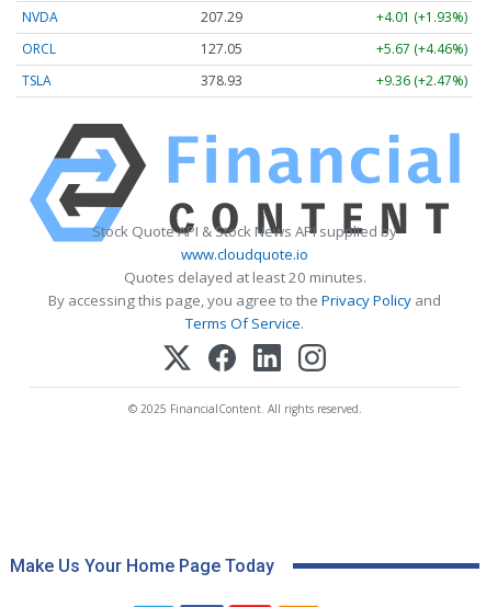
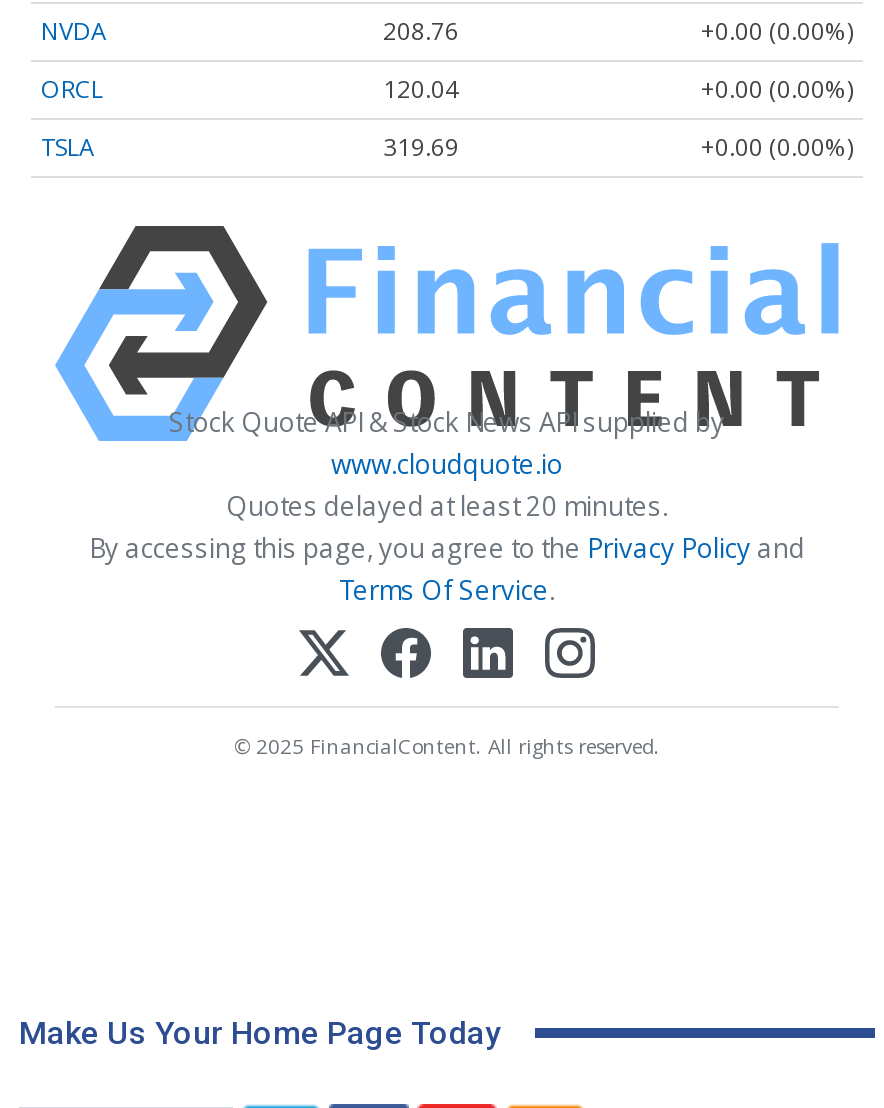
- 207.29
+ 208.76

- +4.01 (+1.93%)
+ +0.00 (0.00%)

- 127.05
+ 120.04

- +5.67 (+4.46%)
+ +0.00 (0.00%)

- 378.93
+ 319.69

- +9.36 (+2.47%)
+ +0.00 (0.00%)
